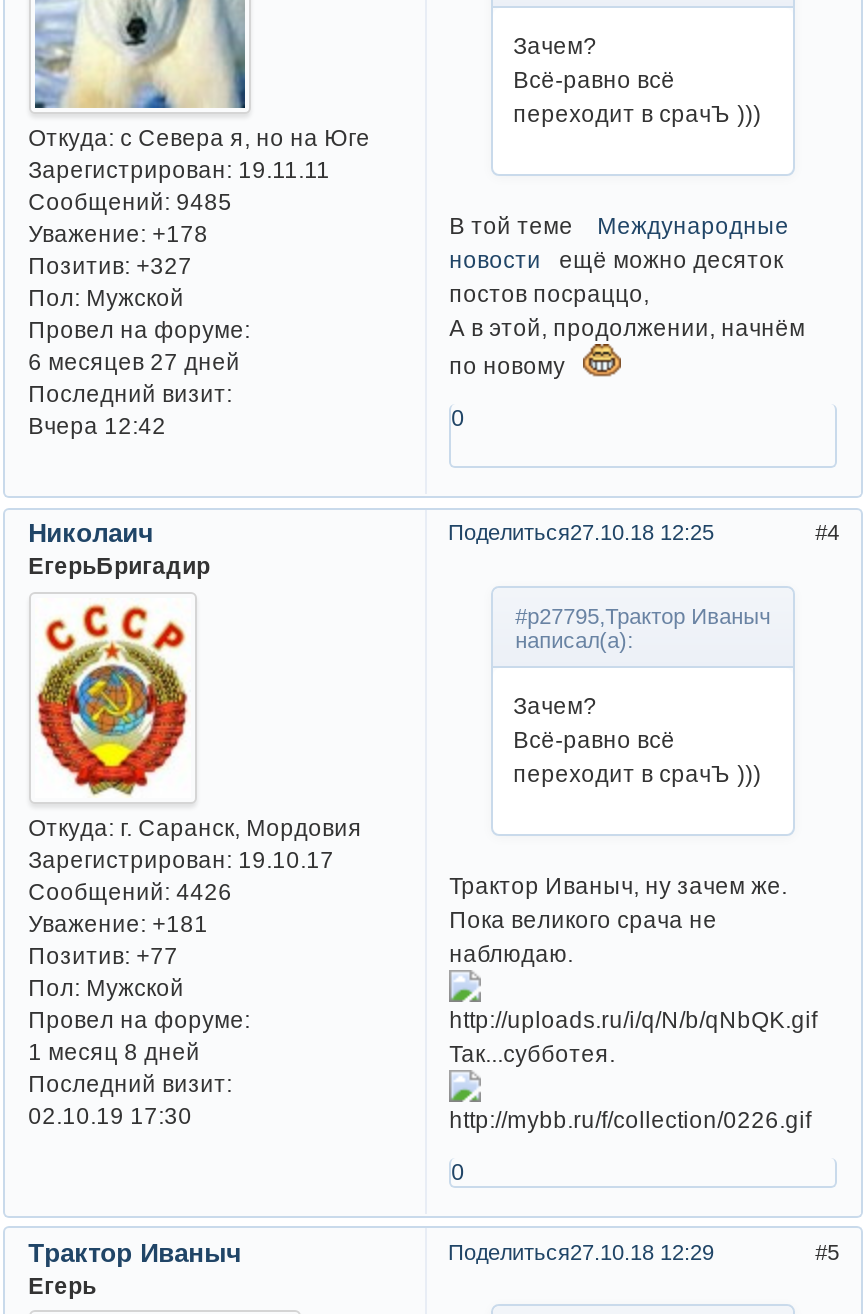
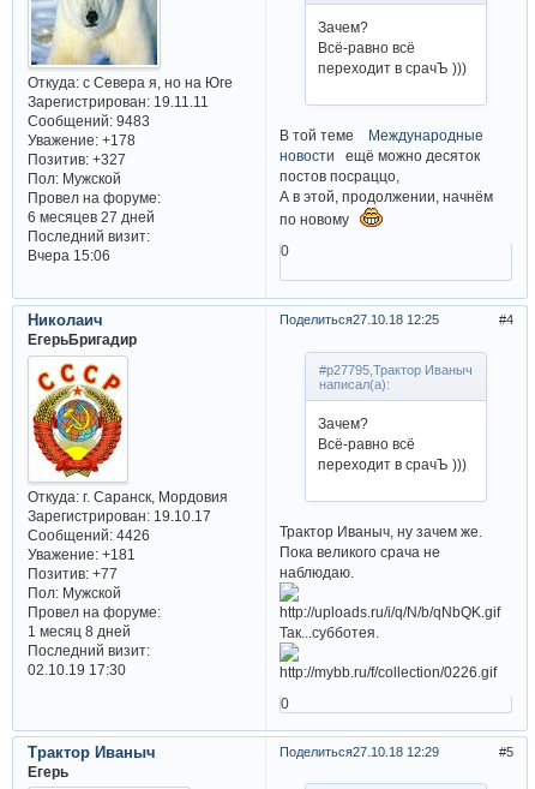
- Сообщений: 9485
+ Сообщений: 9483

- Вчера 12:42
+ Вчера 15:06
